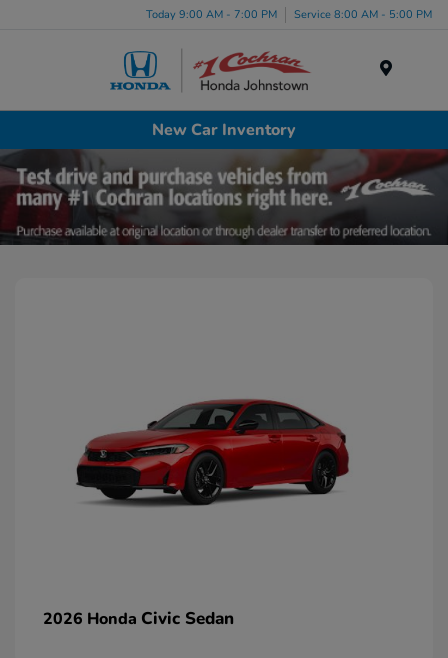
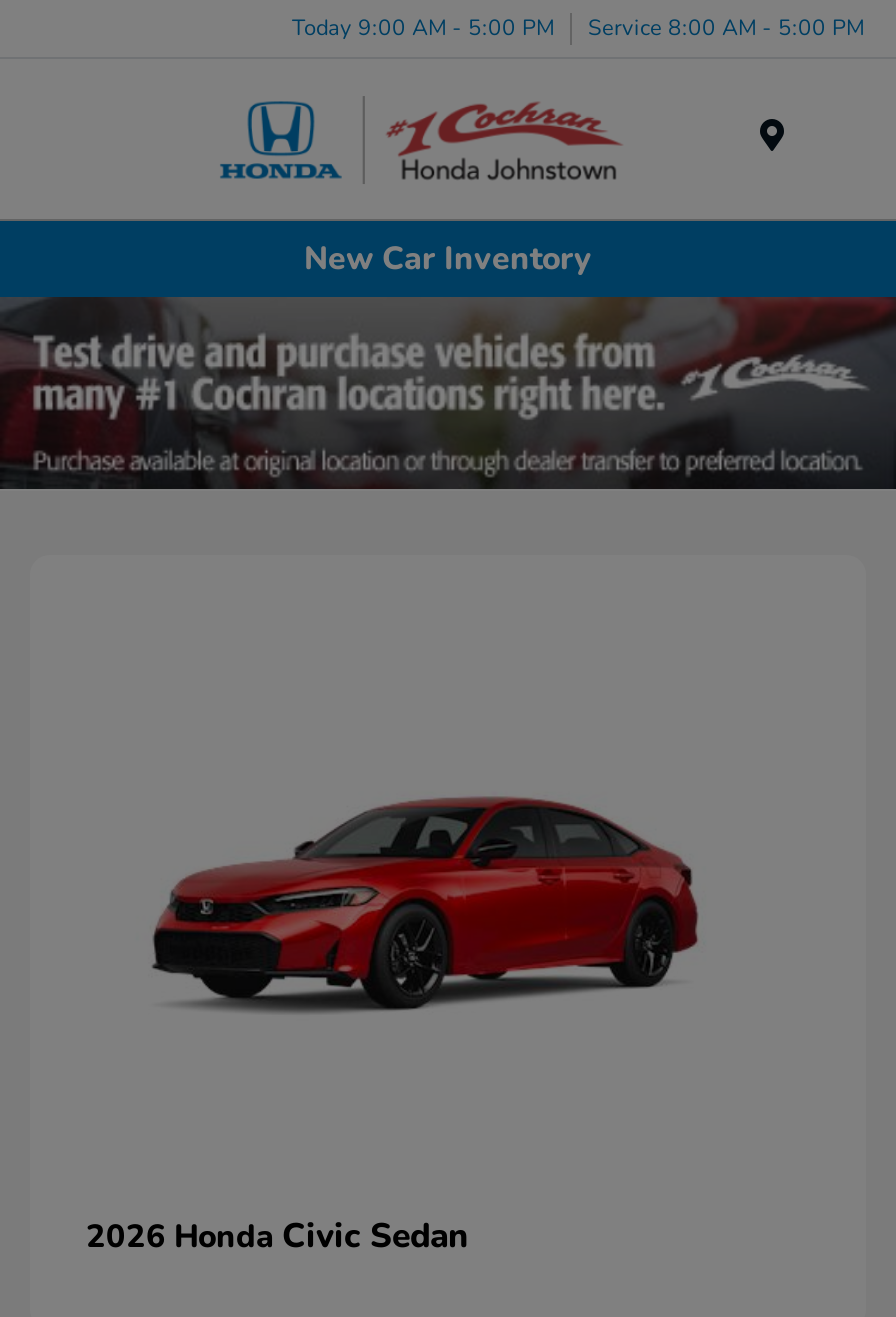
- Today 9:00 AM - 7:00 PM Service 8:00 AM - 5:00 PM
+ Today 9:00 AM - 5:00 PM Service 8:00 AM - 5:00 PM
